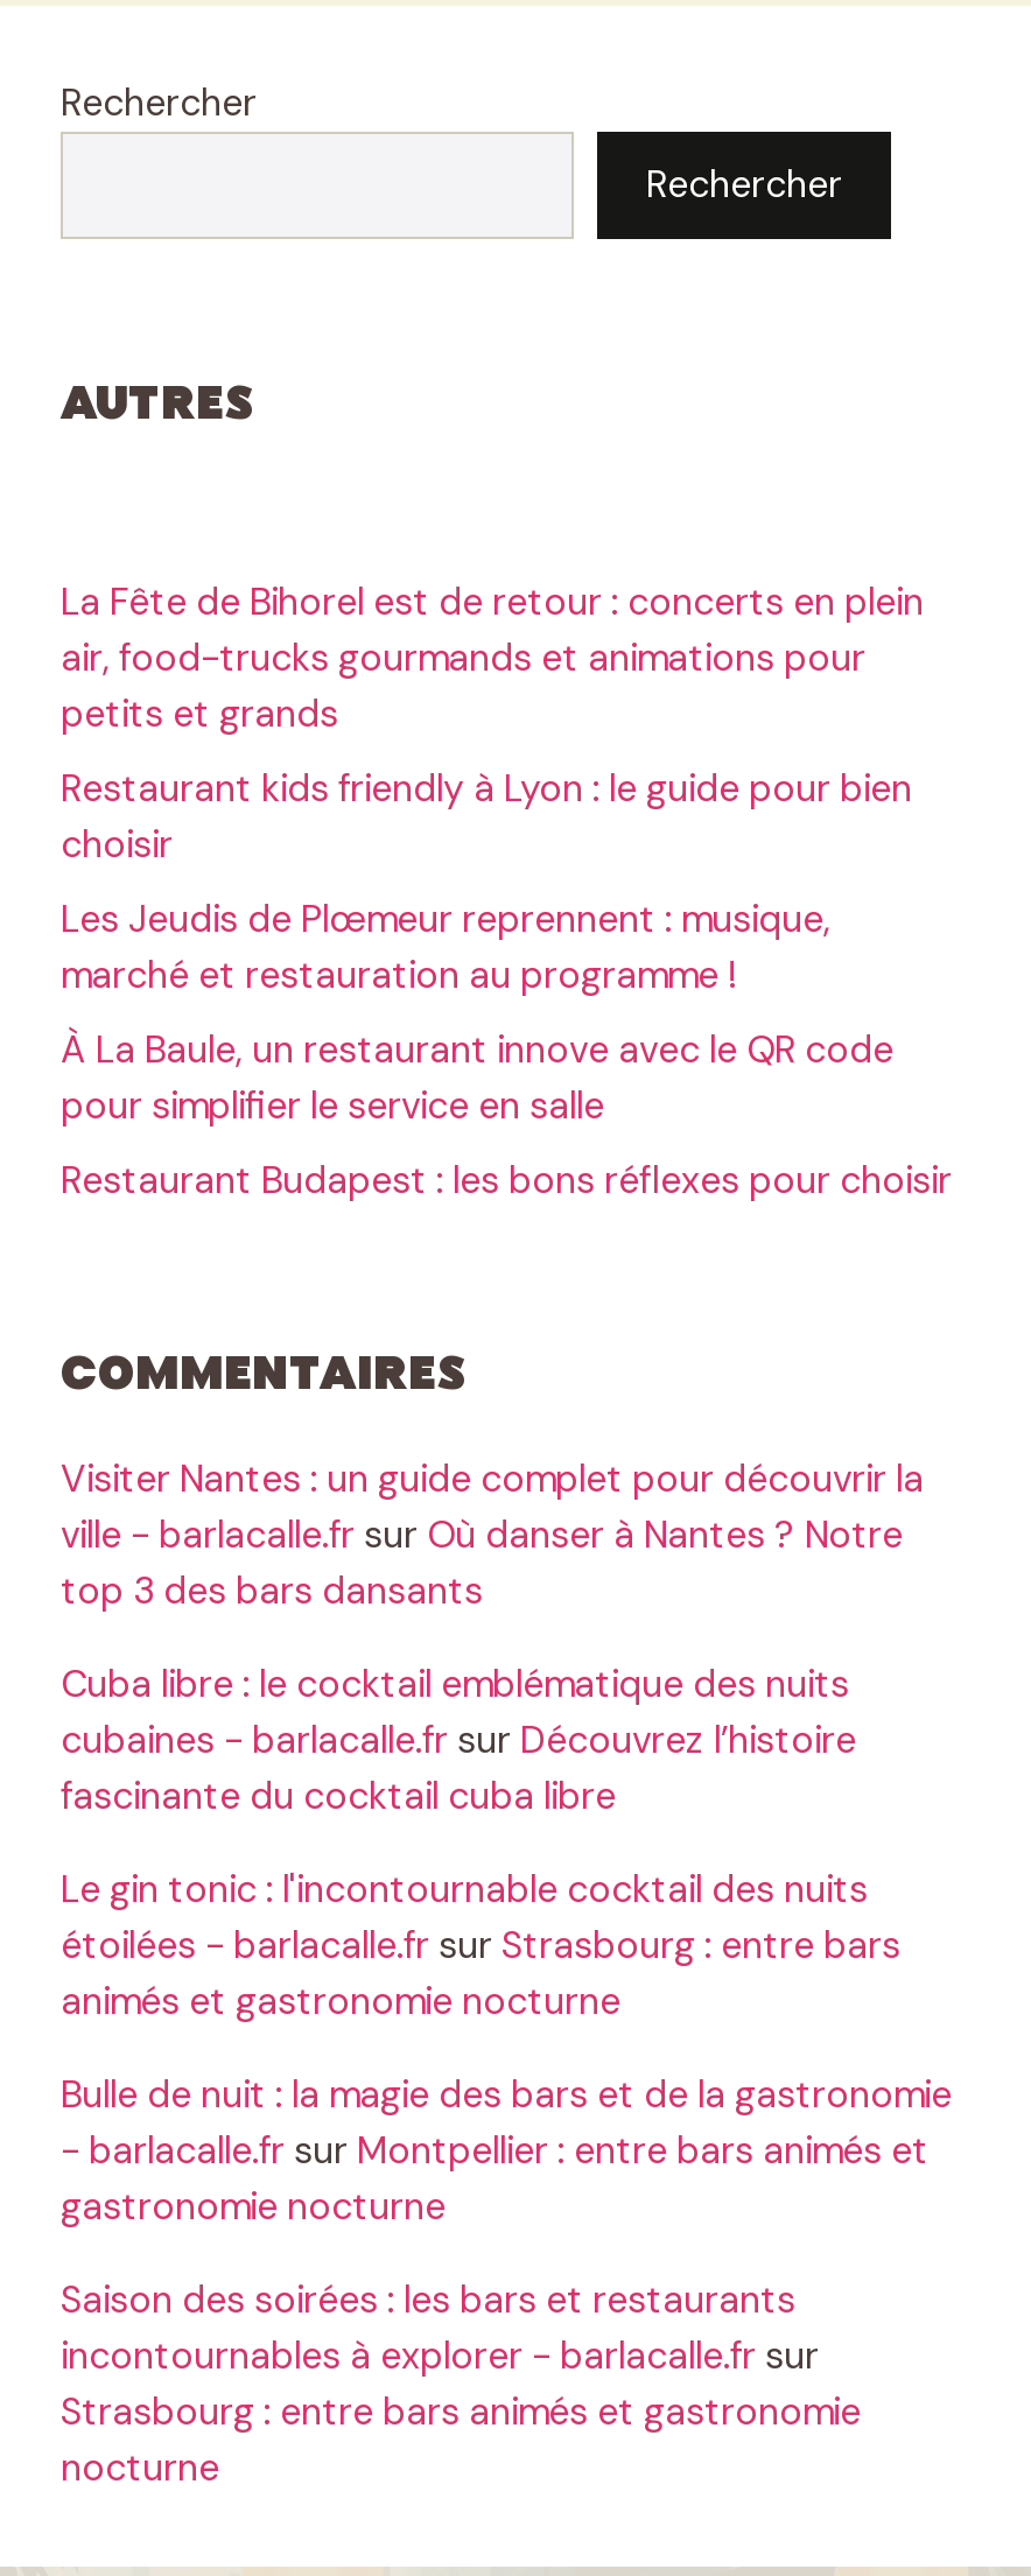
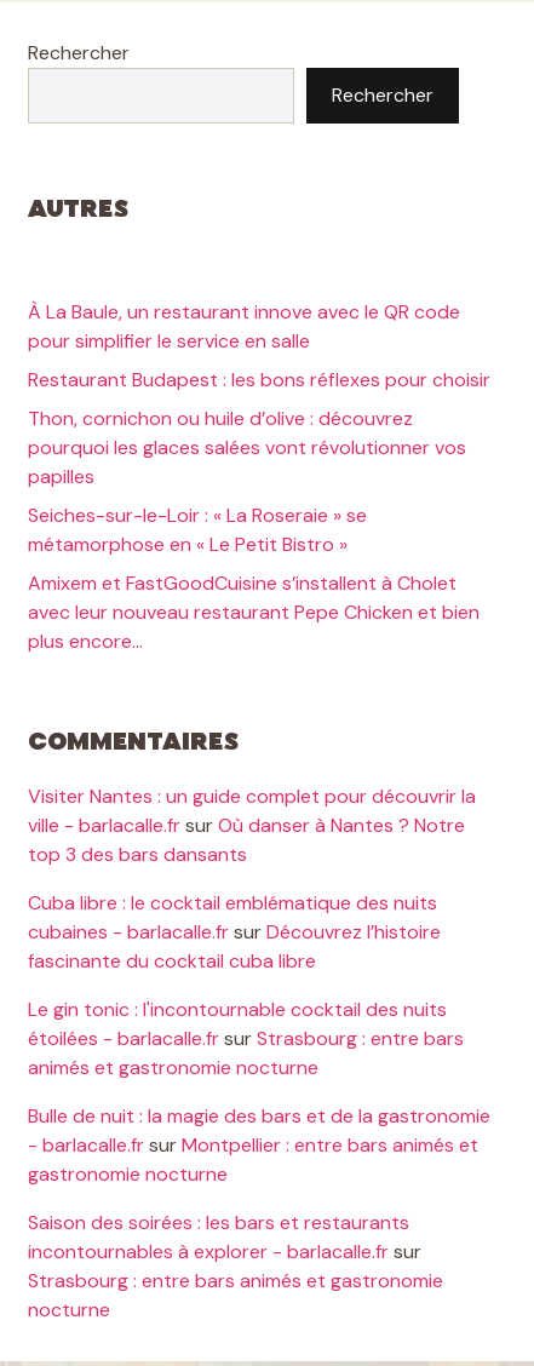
- La Fête de Bihorel est de retour : concerts en plein
- air, food-trucks gourmands et animations pour
- petits et grands
- Restaurant kids friendly à Lyon : le guide pour bien
- choisir
- Les Jeudis de Plœmeur reprennent : musique,
- marché et restauration au programme !

moved up: À La Baule, un restaurant innove avec le QR code | pour simplifier le service en salle | Restaurant Budapest : les bons réflexes pour choisir

+ Thon, cornichon ou huile d’olive : découvrez
+ pourquoi les glaces salées vont révolutionner vos
+ papilles
+ Seiches-sur-le-Loir : « La Roseraie » se
+ métamorphose en « Le Petit Bistro »
+ Amixem et FastGoodCuisine s’installent à Cholet
+ avec leur nouveau restaurant Pepe Chicken et bien
+ plus encore…
